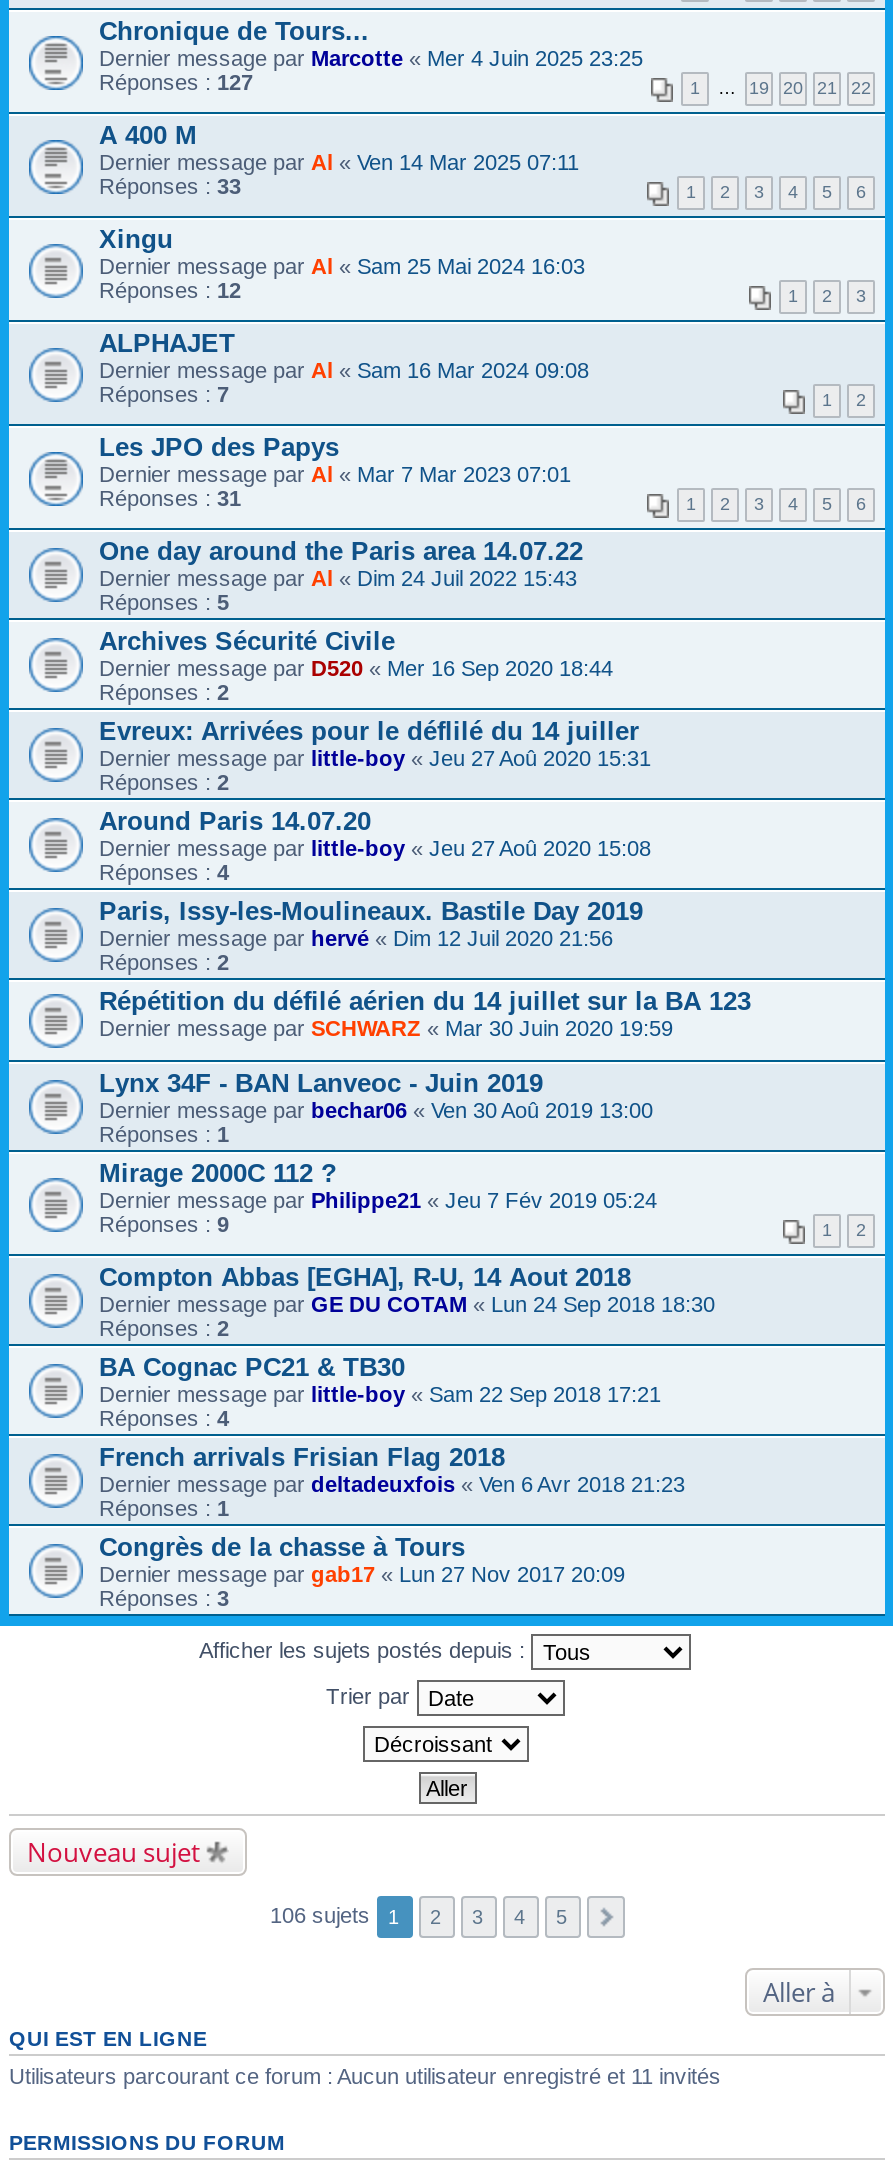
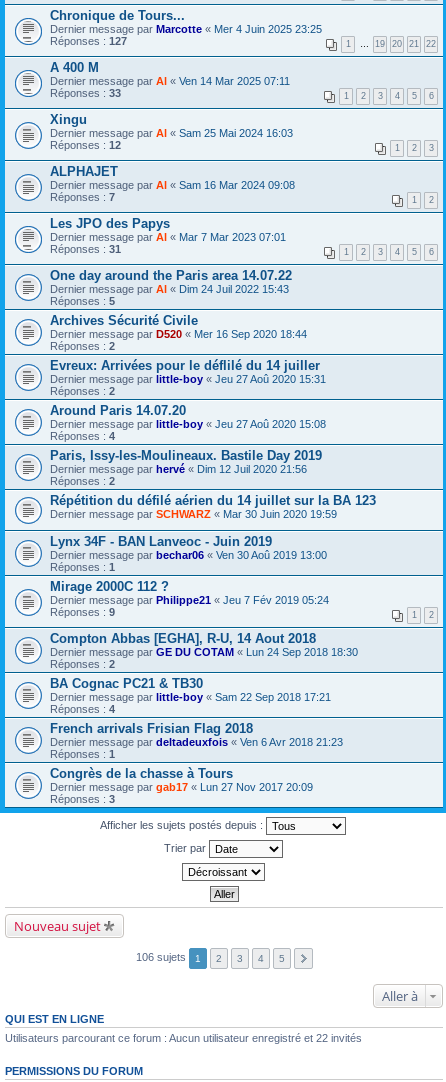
- Utilisateurs parcourant ce forum : Aucun utilisateur enregistré et 11 invités
+ Utilisateurs parcourant ce forum : Aucun utilisateur enregistré et 22 invités
